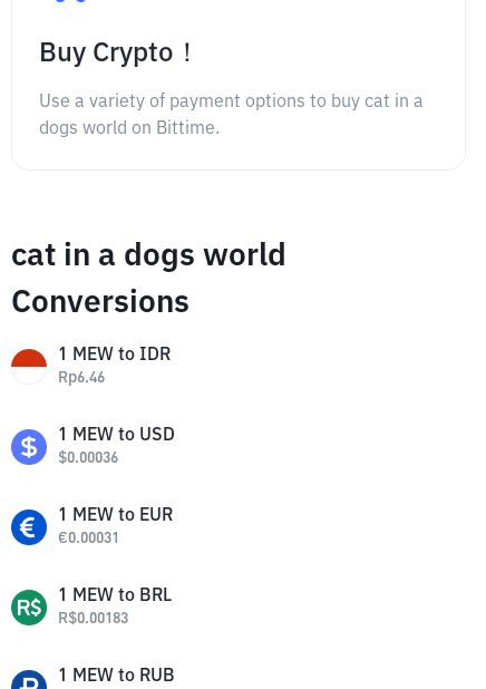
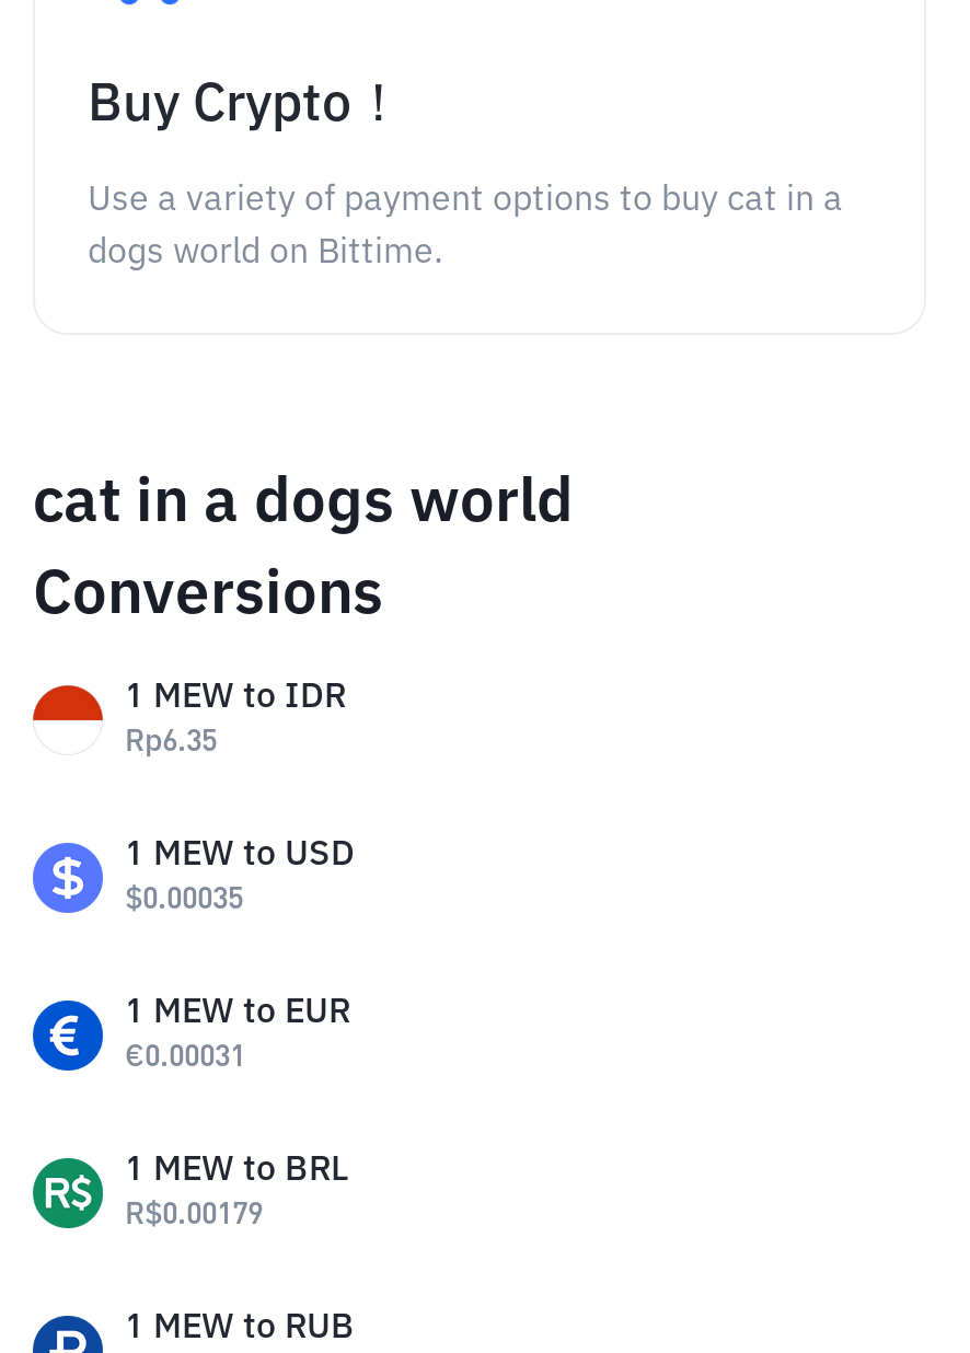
- Rp6.46
+ Rp6.35

- $0.00036
+ $0.00035

- R$0.00183
+ R$0.00179
